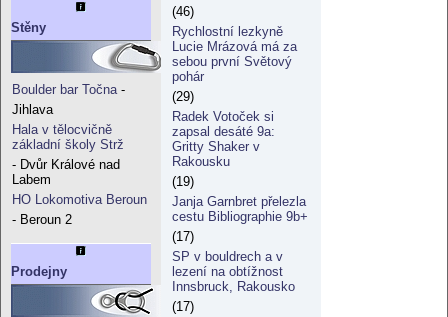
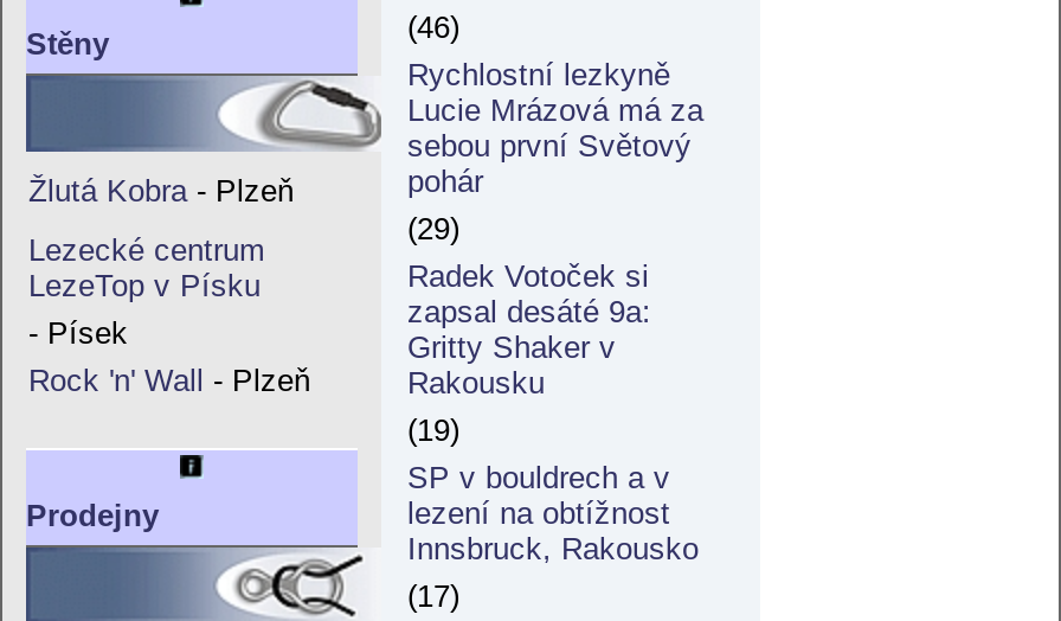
- Boulder bar Točna -
- Jihlava
- Hala v tělocvičně
- základní školy Strž
- - Dvůr Králové nad
- Labem
- HO Lokomotiva Beroun
- - Beroun 2
+ Žlutá Kobra - Plzeň
+ Lezecké centrum
+ LezeTop v Písku
+ - Písek
+ Rock 'n' Wall - Plzeň

- Janja Garnbret přelezla
- cestu Bibliographie 9b+
- (17)
